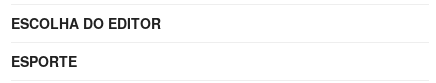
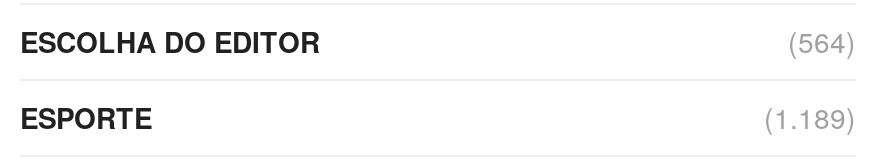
+ (564)

+ (1.189)
